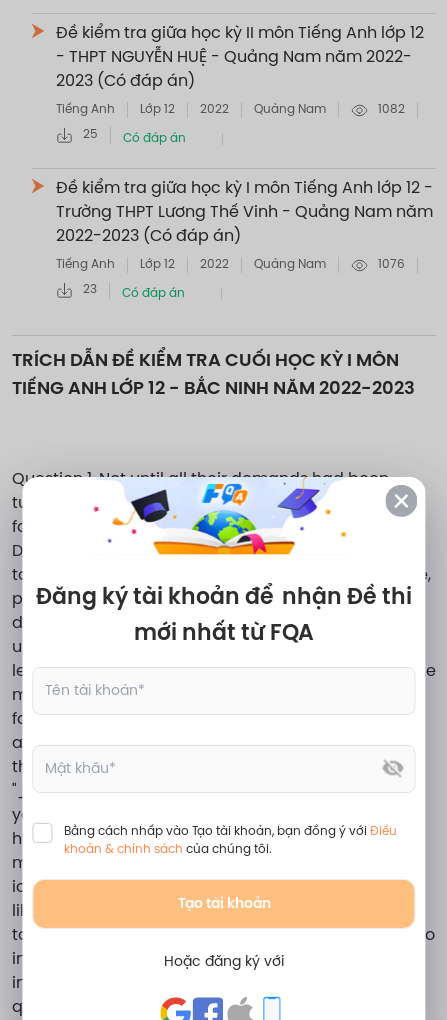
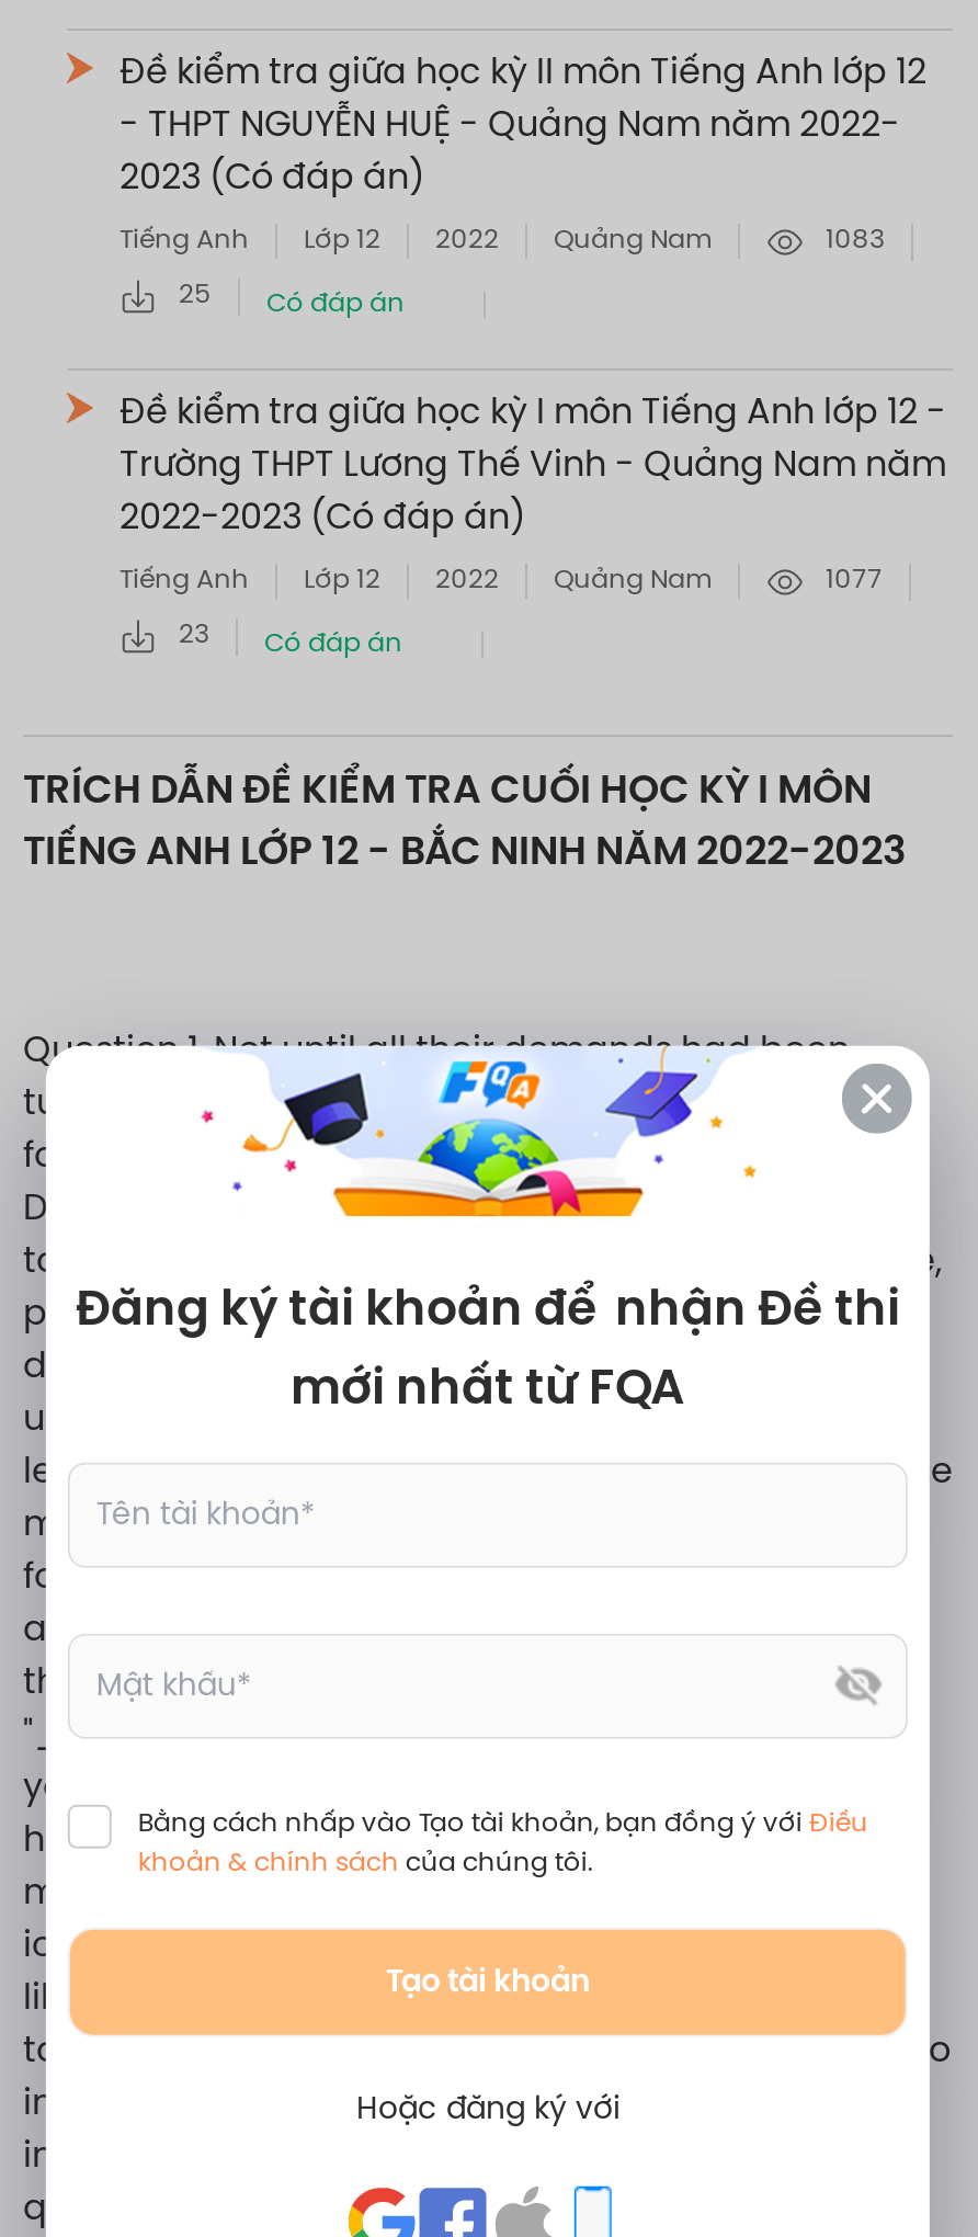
- 1082
+ 1083

- 1076
+ 1077
